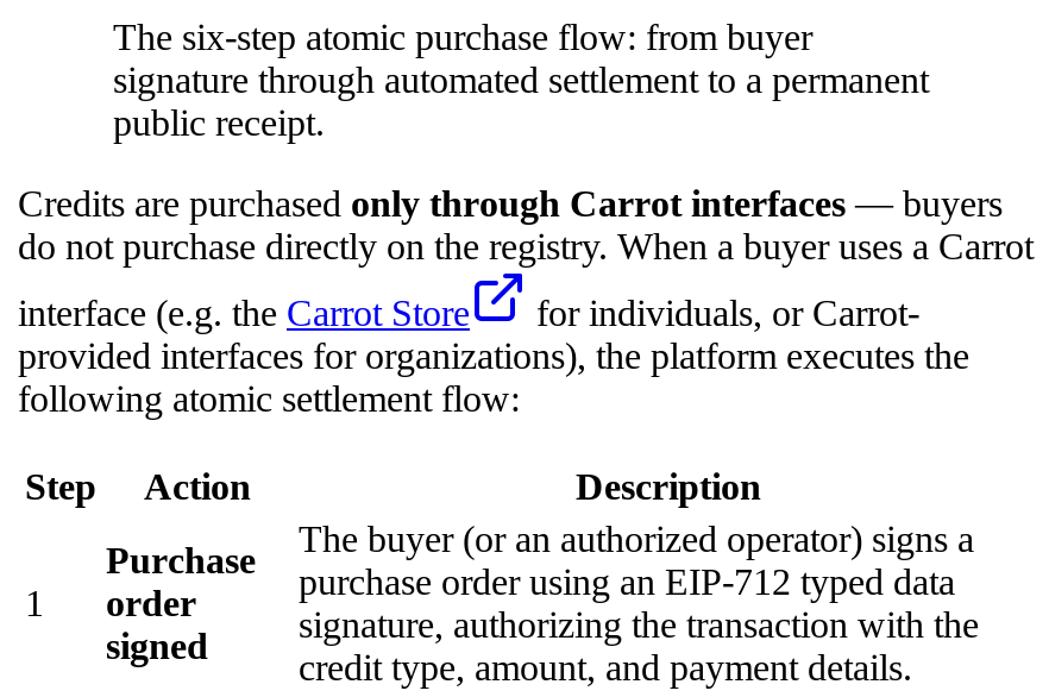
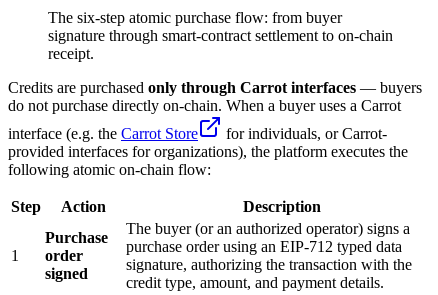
- signature through automated settlement to a permanent
- public receipt.
+ signature through smart-contract settlement to on-chain
+ receipt.

- do not purchase directly on the registry. When a buyer uses a Carrot
+ do not purchase directly on-chain. When a buyer uses a Carrot

- following atomic settlement flow:
+ following atomic on-chain flow:
